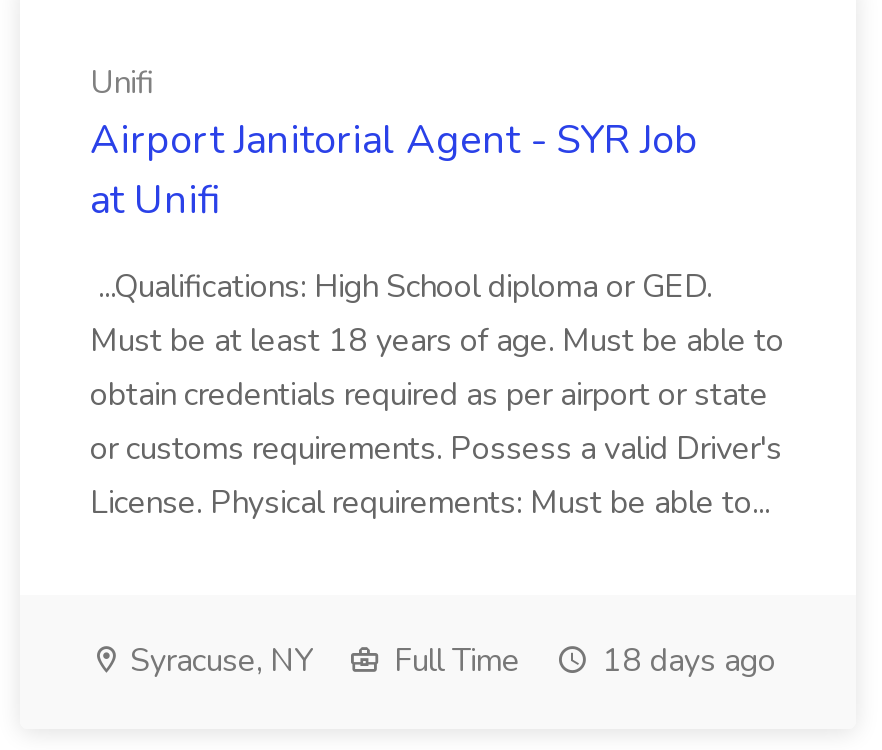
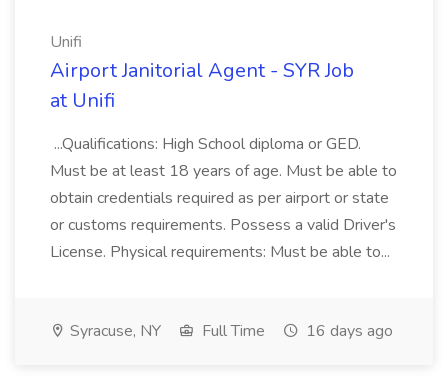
- Syracuse, NY Full Time 18 days ago
+ Syracuse, NY Full Time 16 days ago
